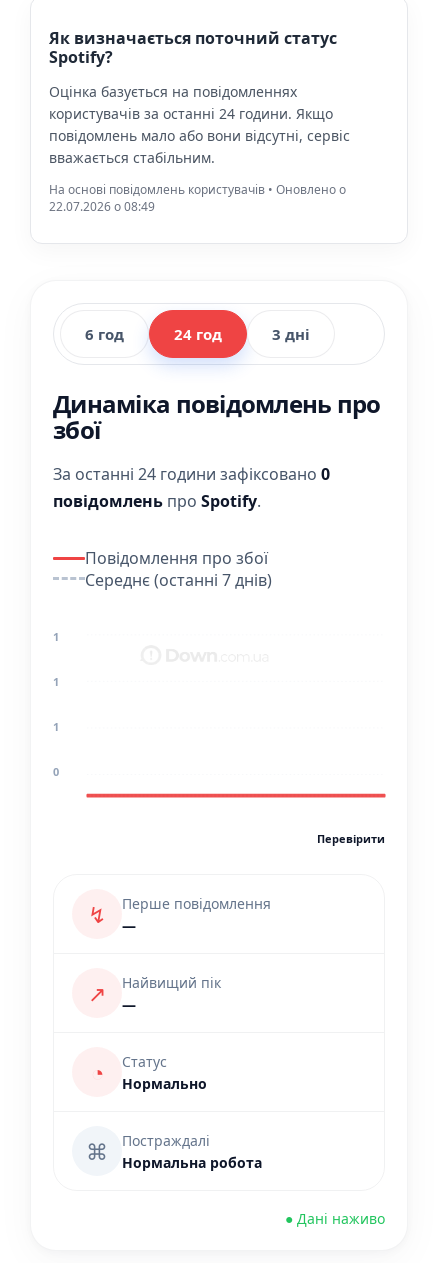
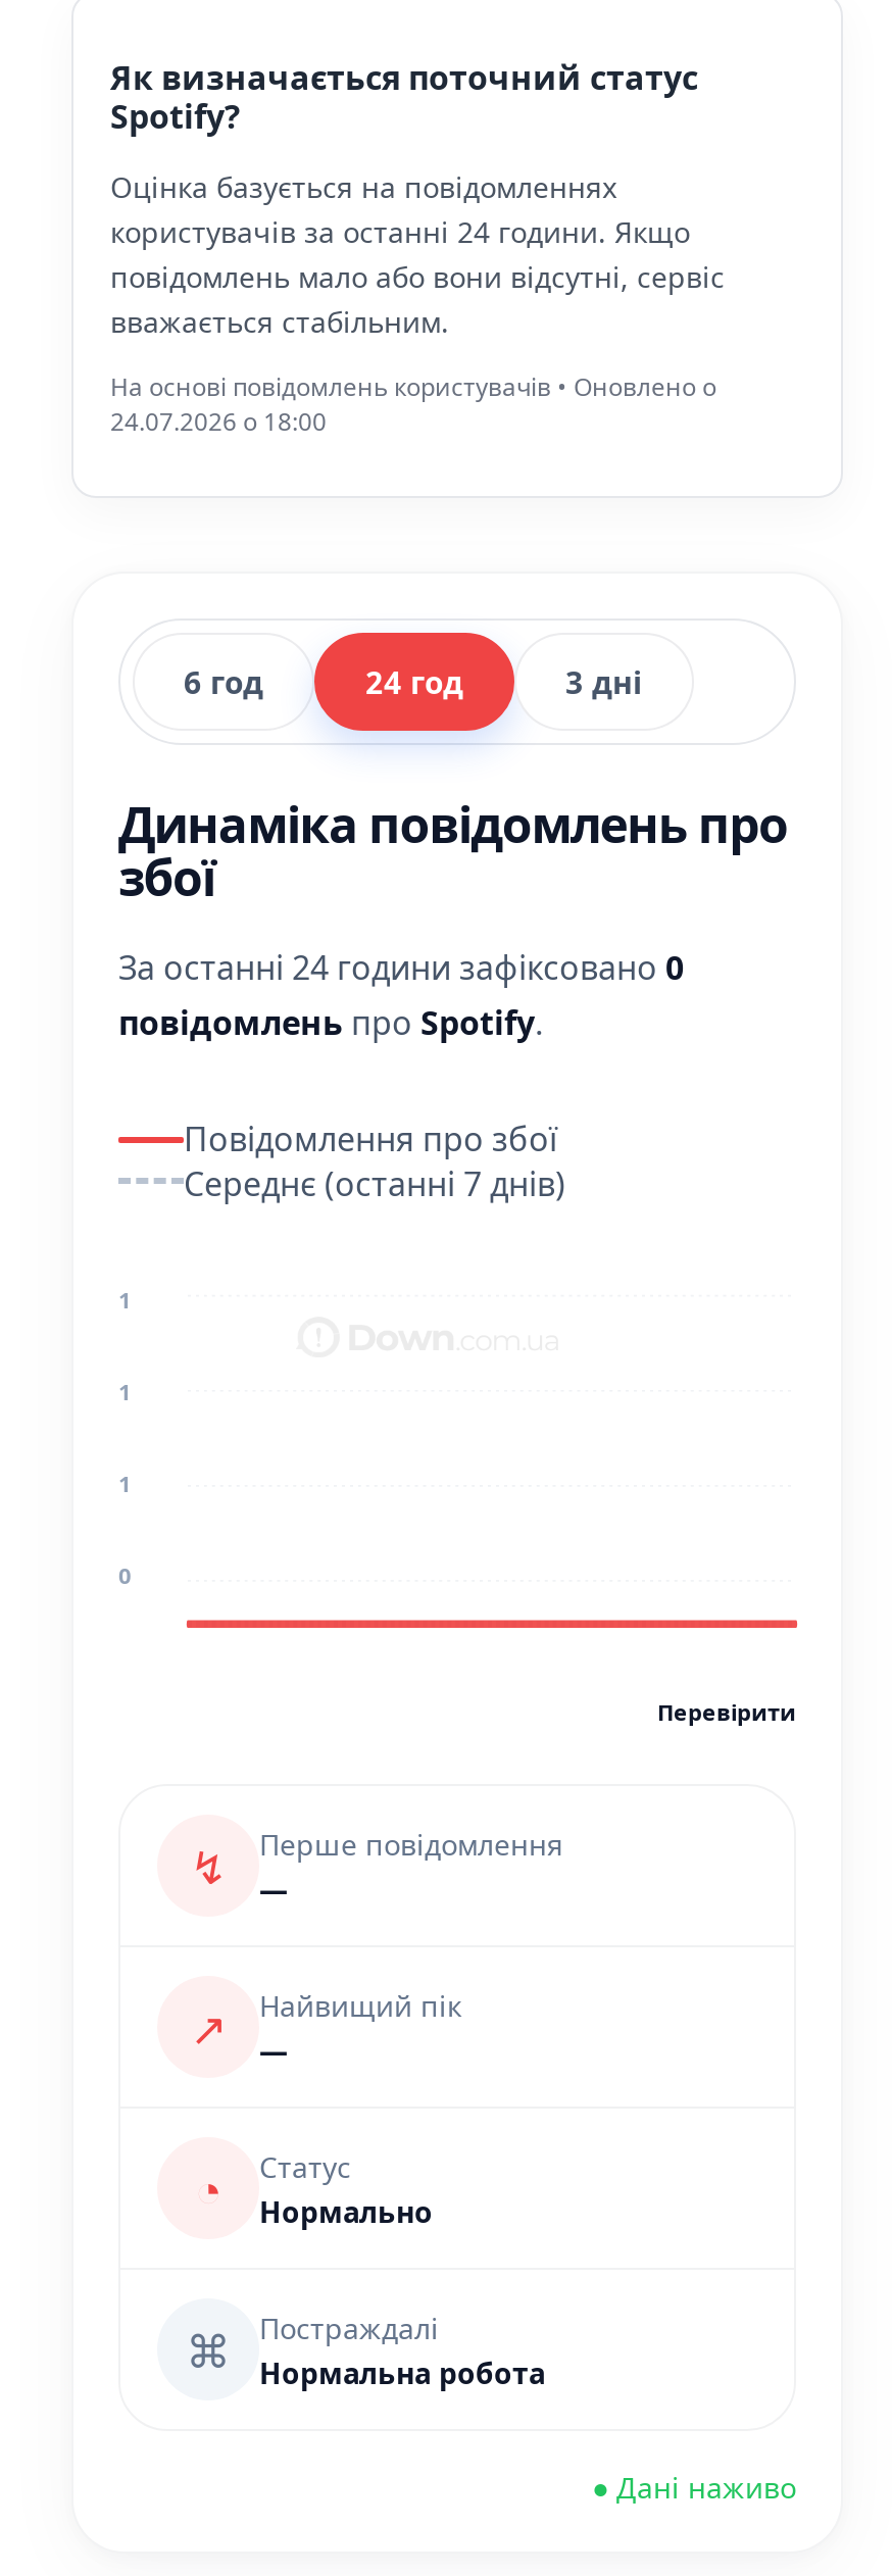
- 22.07.2026 o 08:49
+ 24.07.2026 o 18:00
